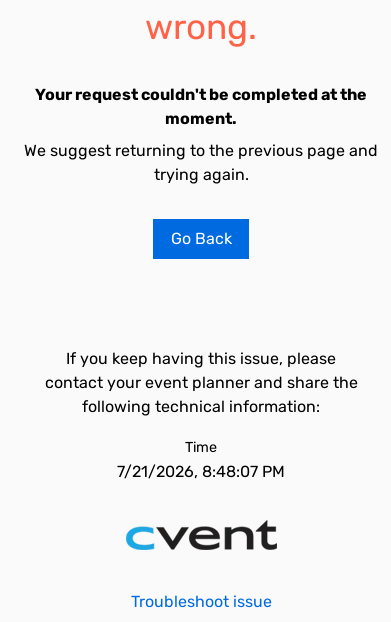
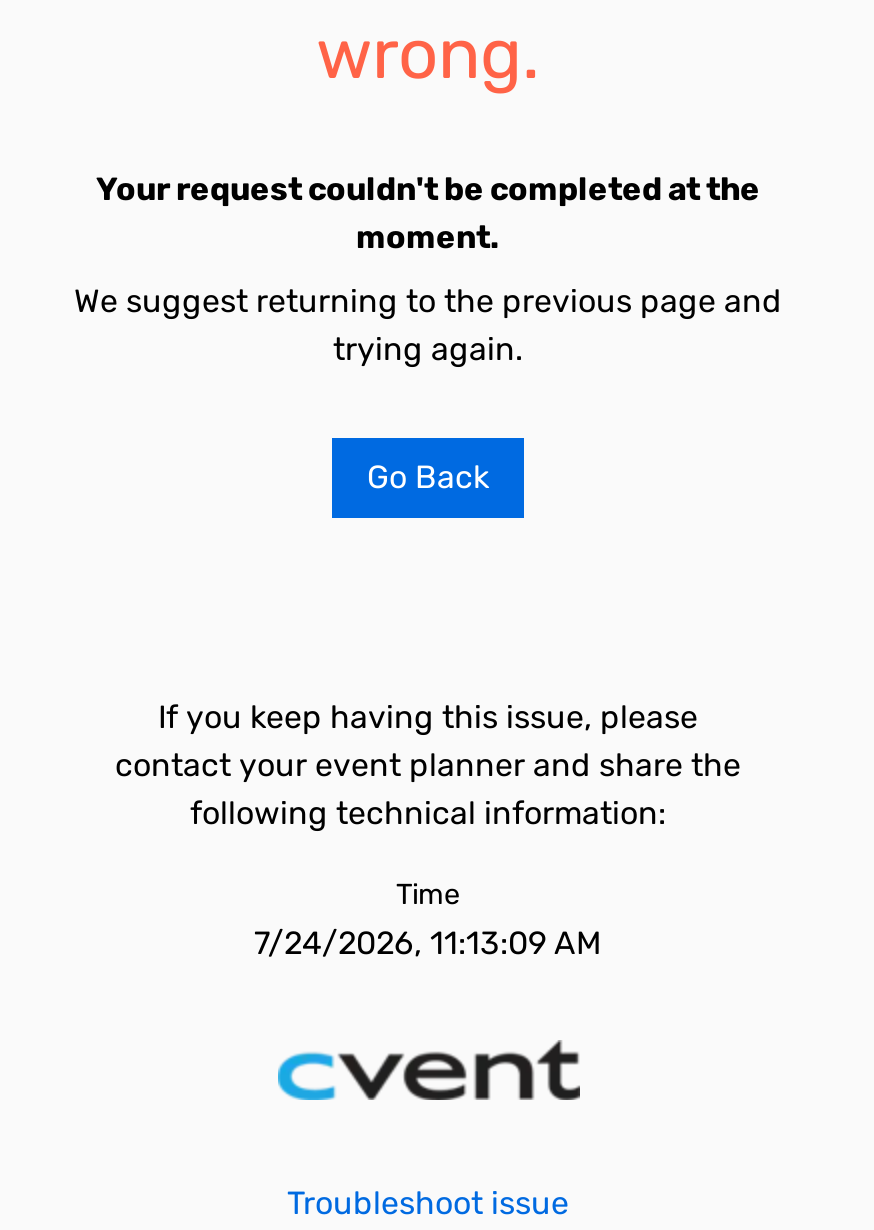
- 7/21/2026, 8:48:07 PM
+ 7/24/2026, 11:13:09 AM
